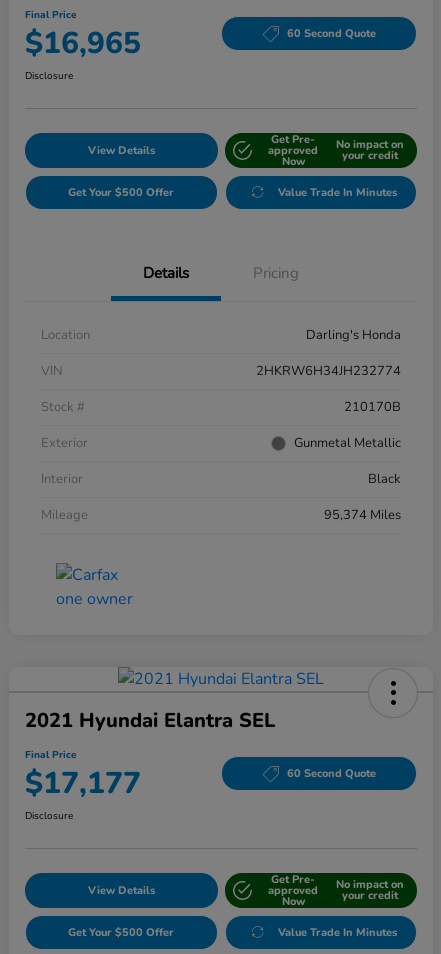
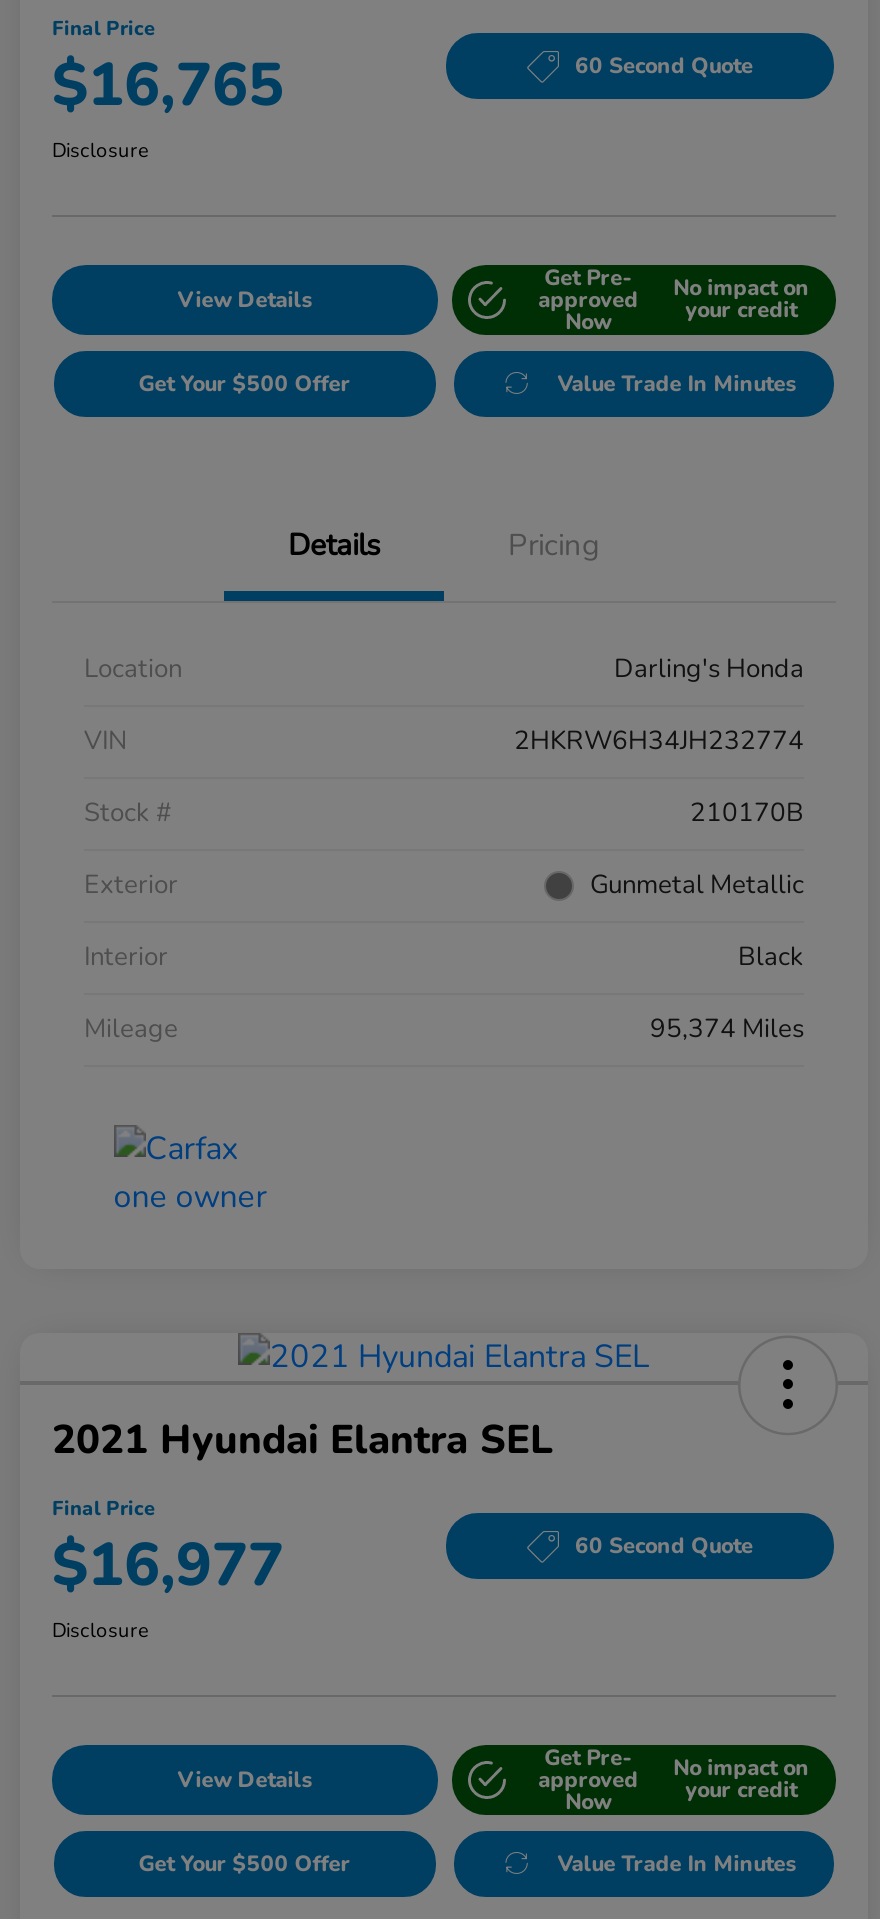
- $16,965
+ $16,765

- $17,177
+ $16,977
